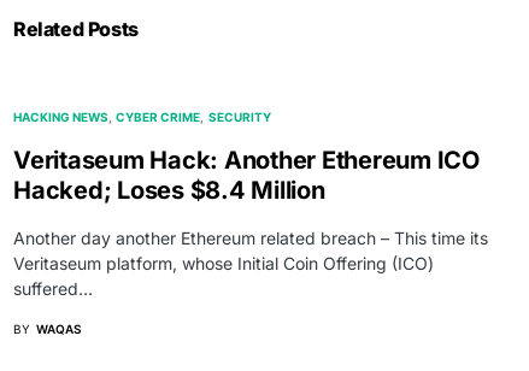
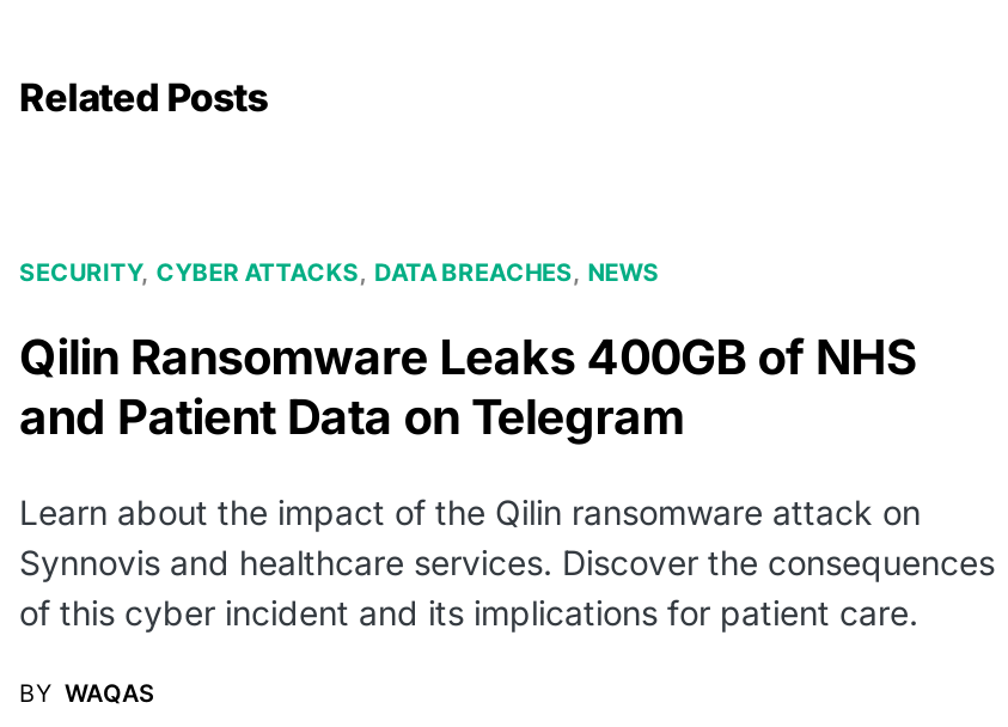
- HACKING NEWS CYBER CRIME SECURITY
+ SECURITY CYBER ATTACKS DATA BREACHES NEWS

- Veritaseum Hack: Another Ethereum ICO
- Hacked; Loses $8.4 Million
+ Qilin Ransomware Leaks 400GB of NHS
+ and Patient Data on Telegram

- Another day another Ethereum related breach – This time its
- Veritaseum platform, whose Initial Coin Offering (ICO)
- suffered…
+ Learn about the impact of the Qilin ransomware attack on
+ Synnovis and healthcare services. Discover the consequences
+ of this cyber incident and its implications for patient care.
